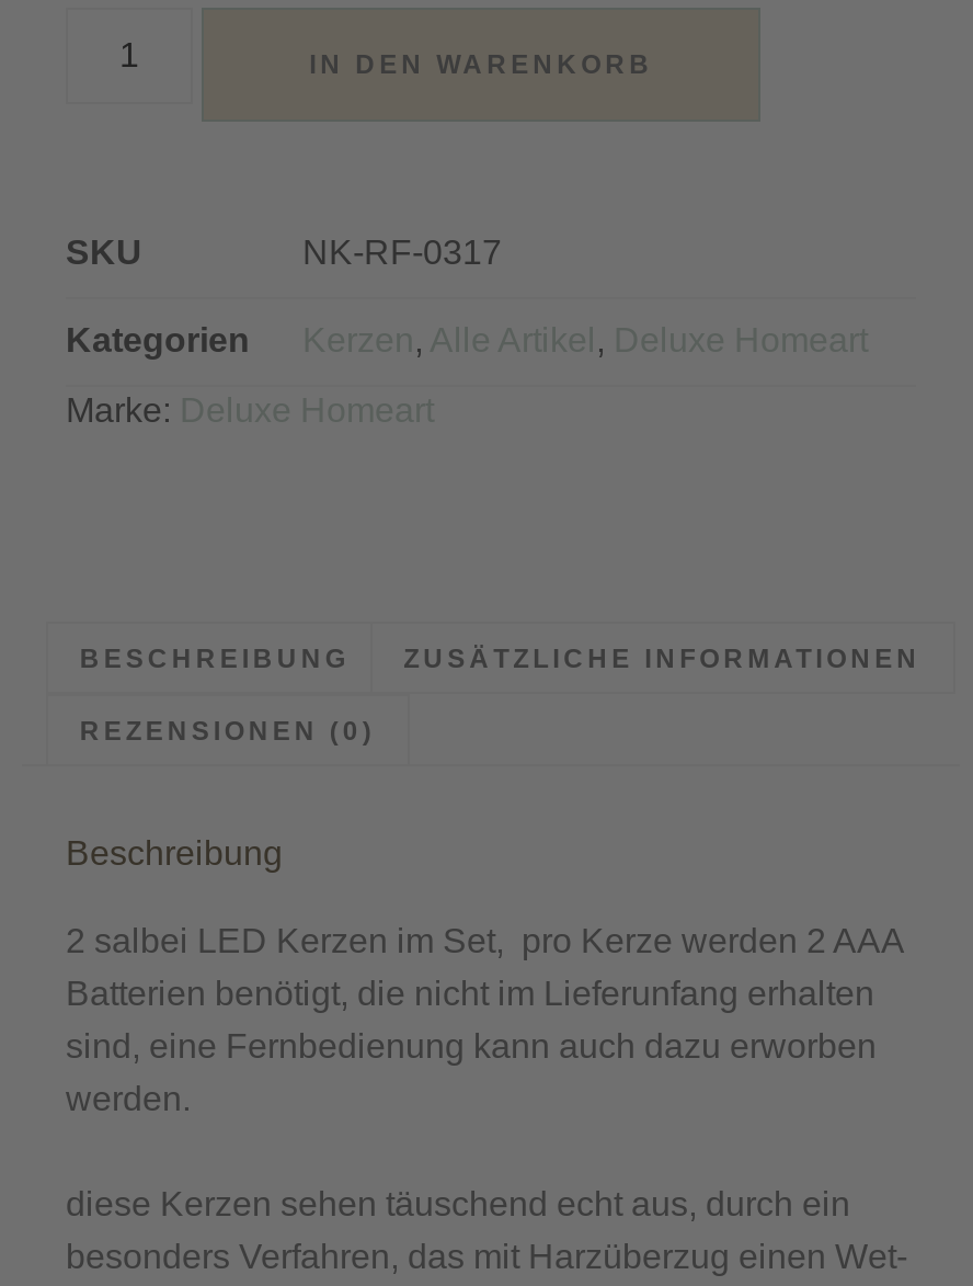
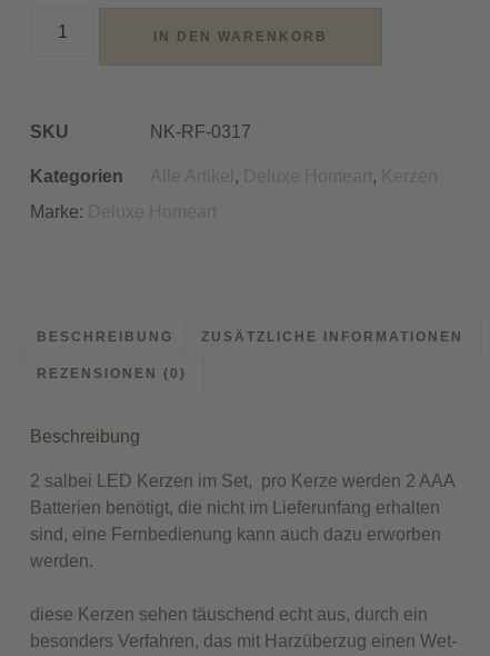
- Kerzen, Alle Artikel, Deluxe Homeart
+ Alle Artikel, Deluxe Homeart, Kerzen
